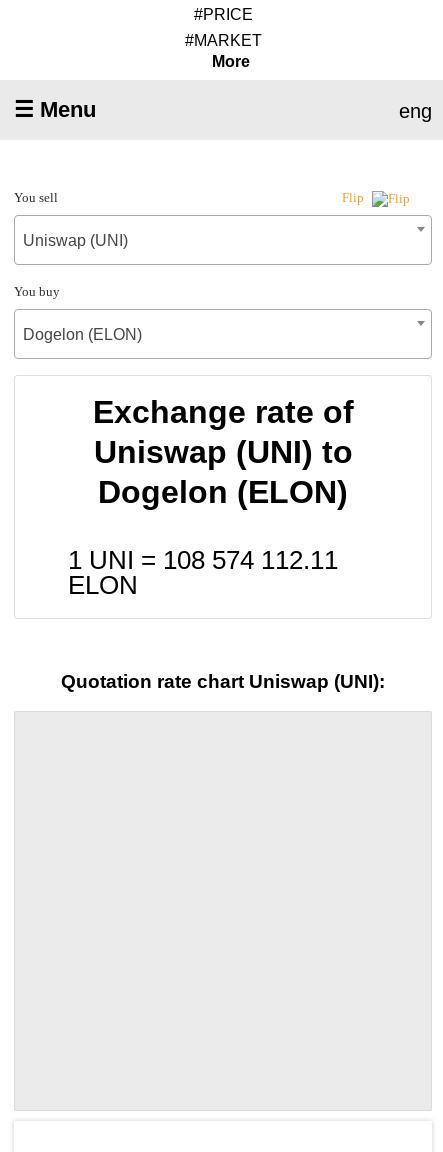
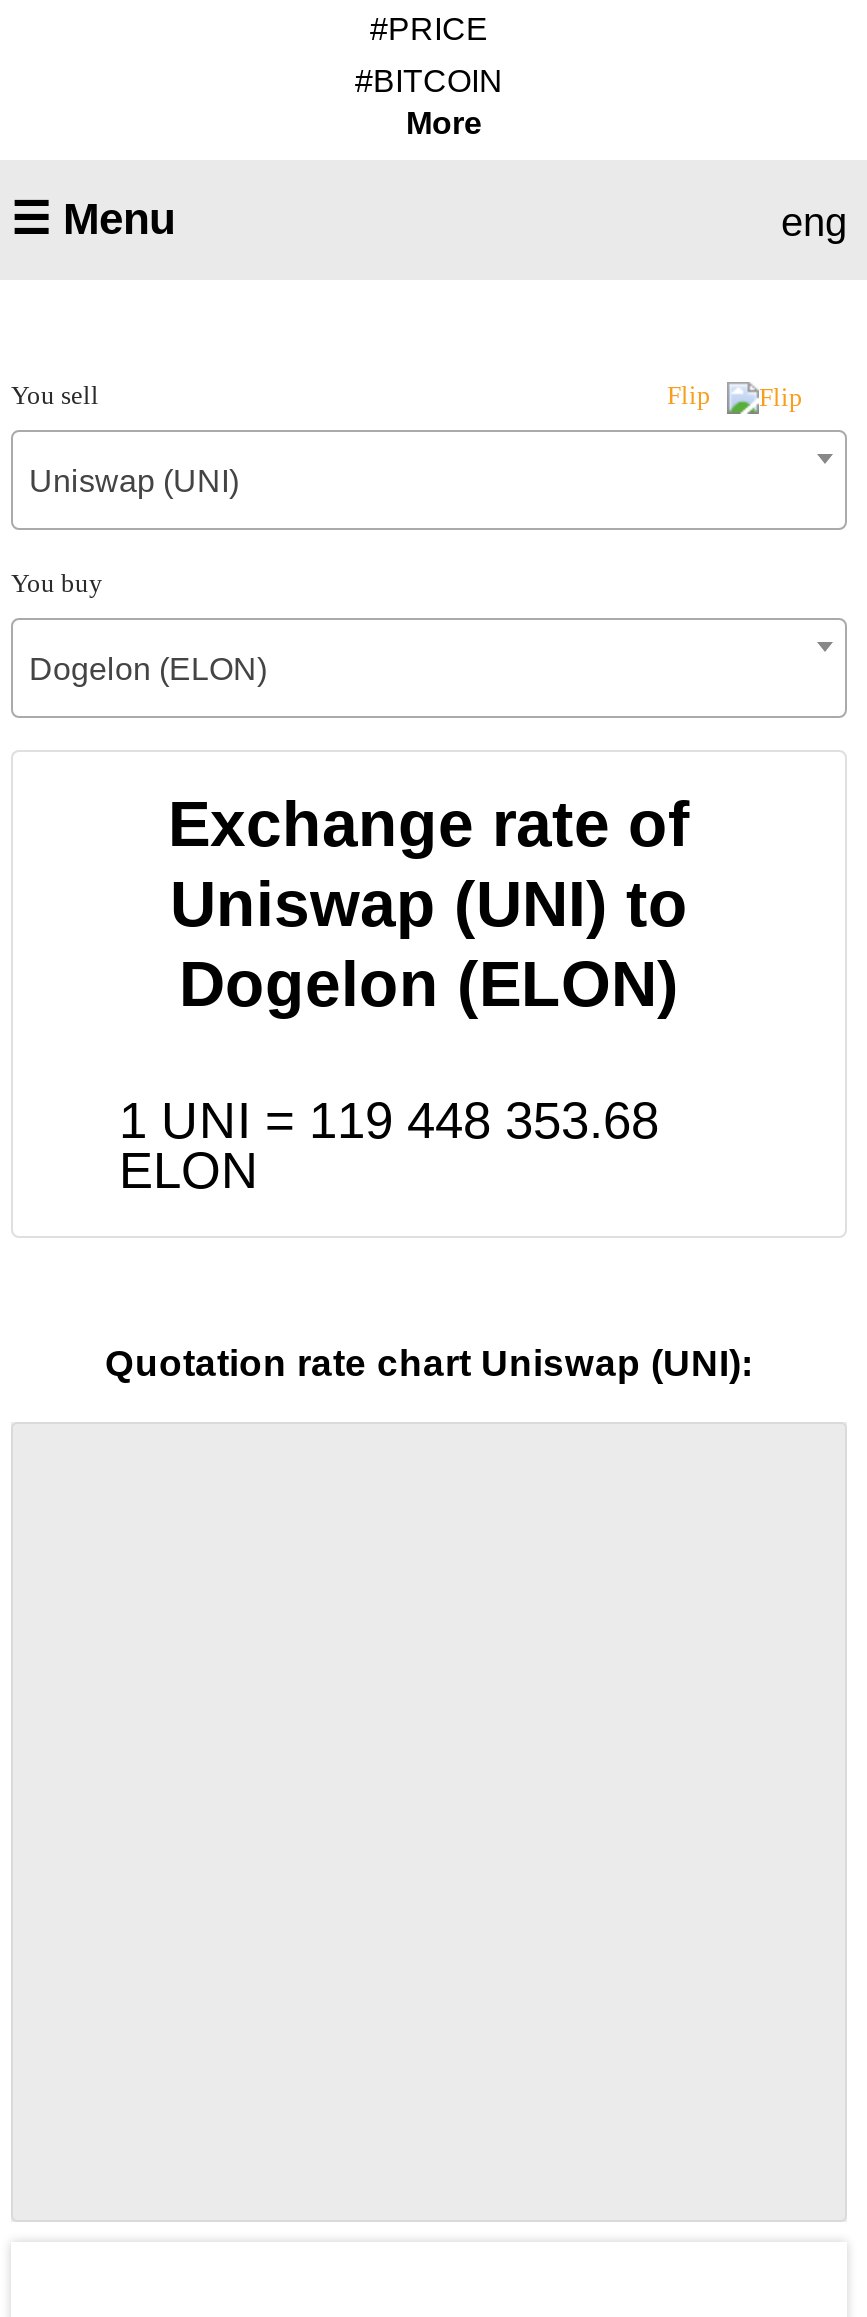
- #MARKET
+ #BITCOIN

- 1 UNI = 108 574 112.11
+ 1 UNI = 119 448 353.68
